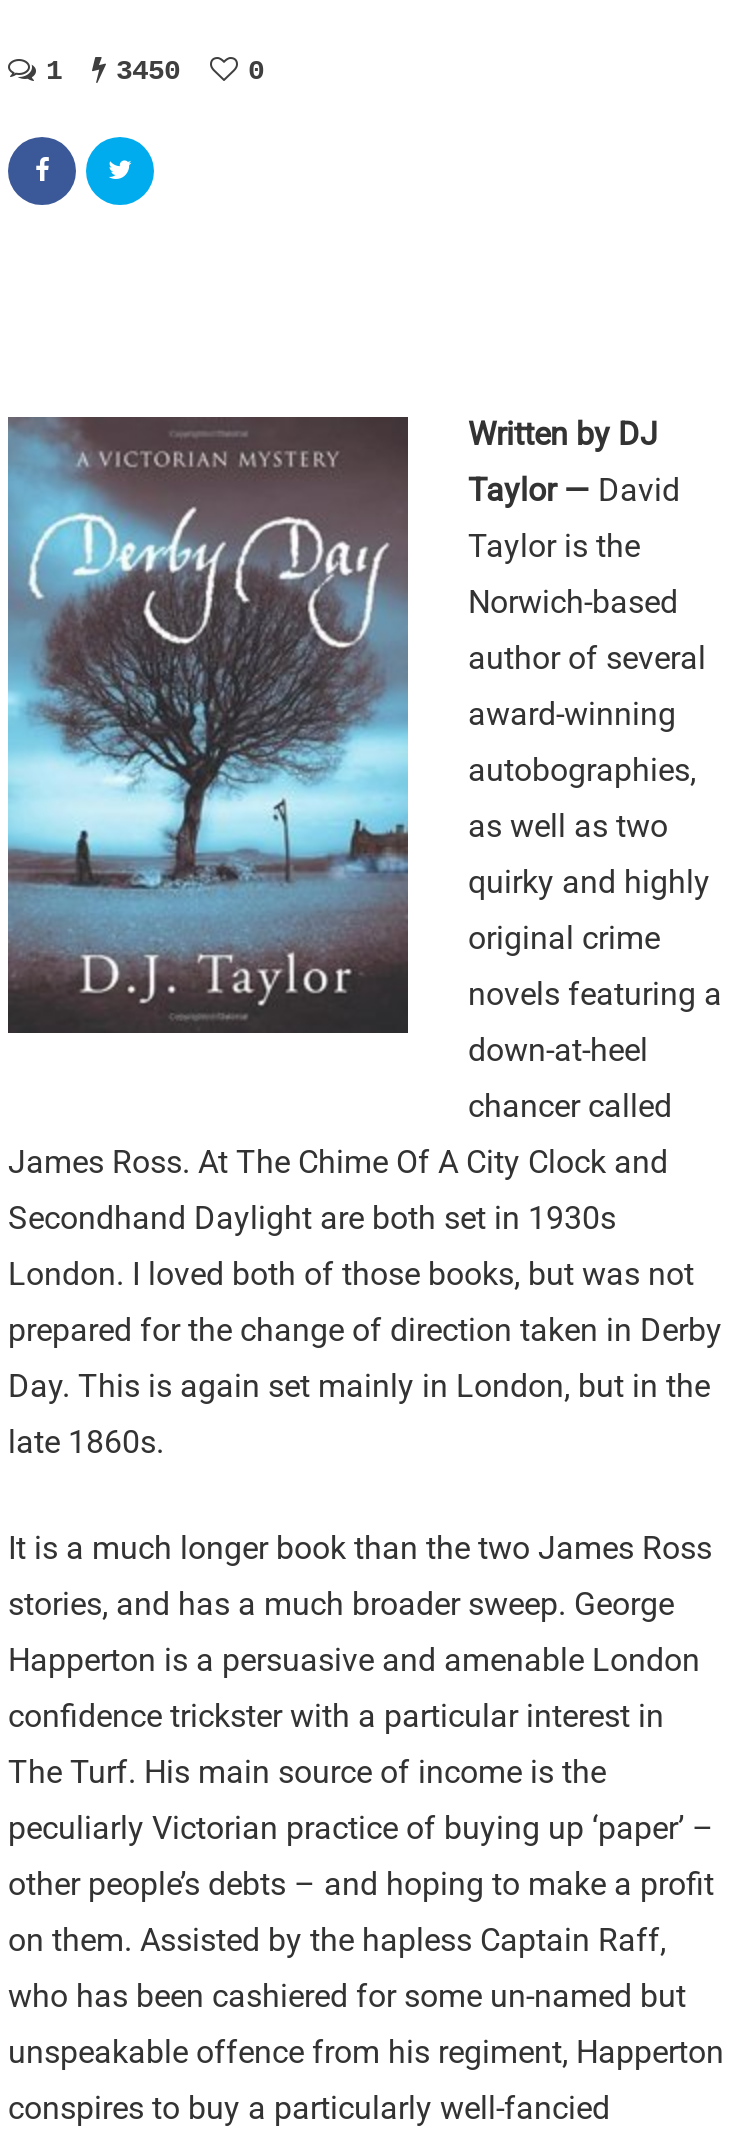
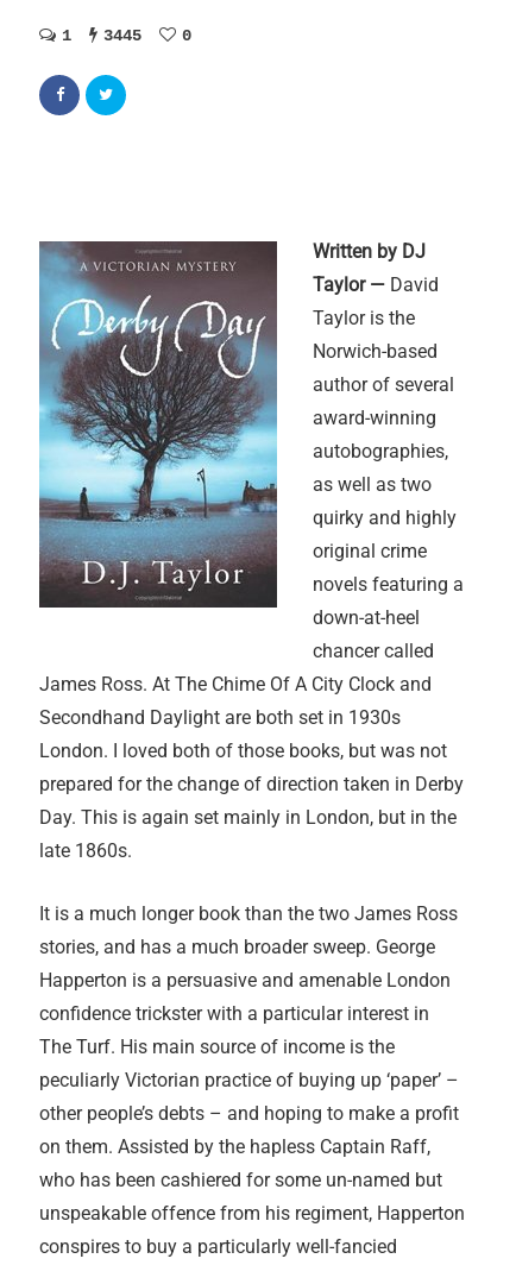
- 1 3450
+ 1 3445
